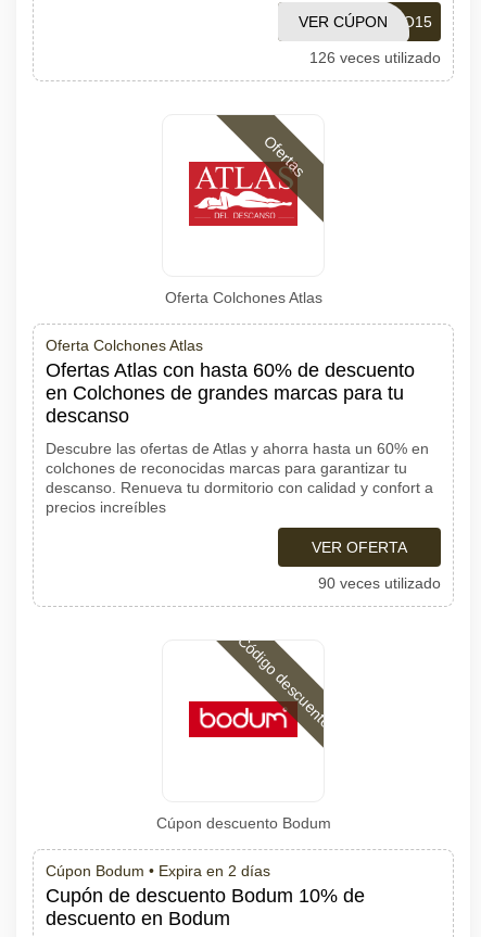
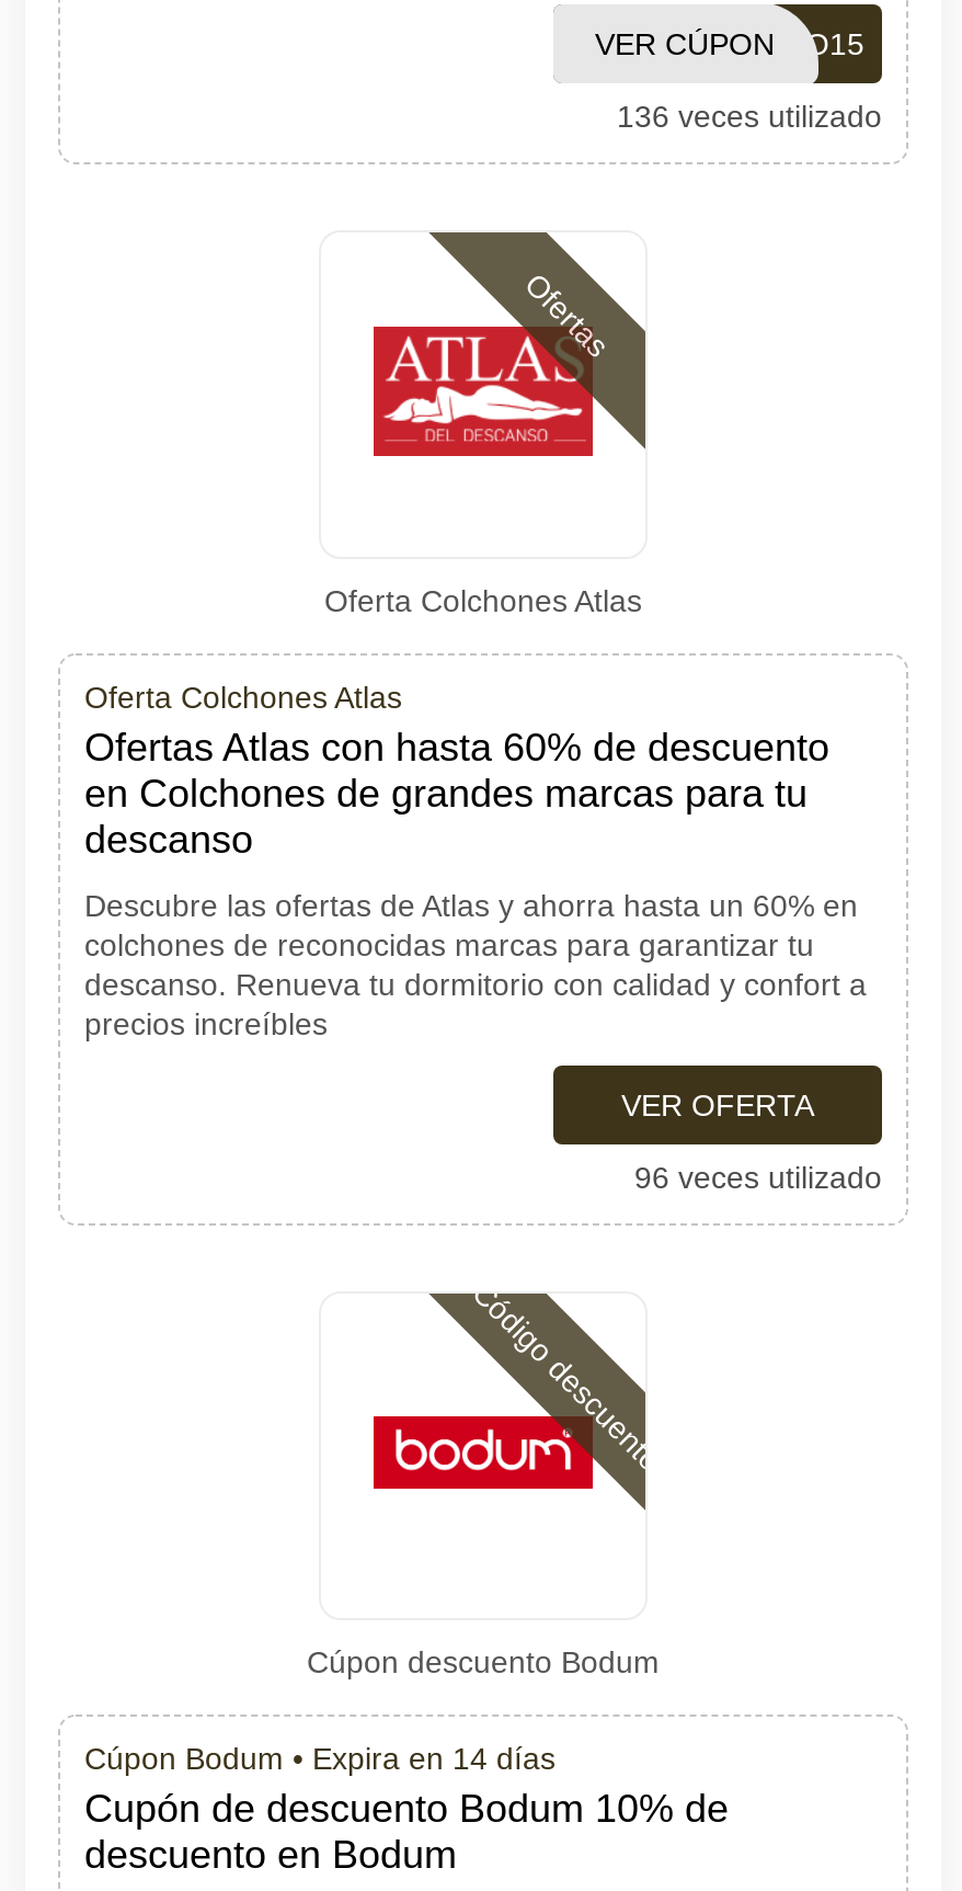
- 126 veces utilizado
+ 136 veces utilizado

- 90 veces utilizado
+ 96 veces utilizado

- Cúpon Bodum • Expira en 2 días
+ Cúpon Bodum • Expira en 14 días
